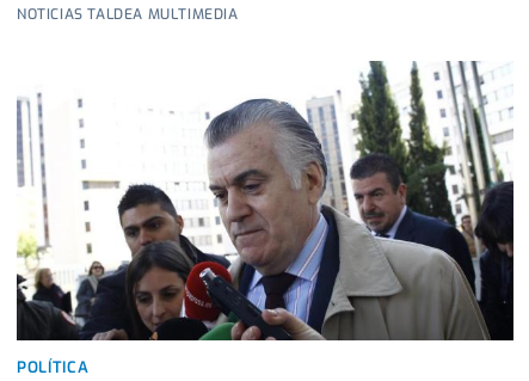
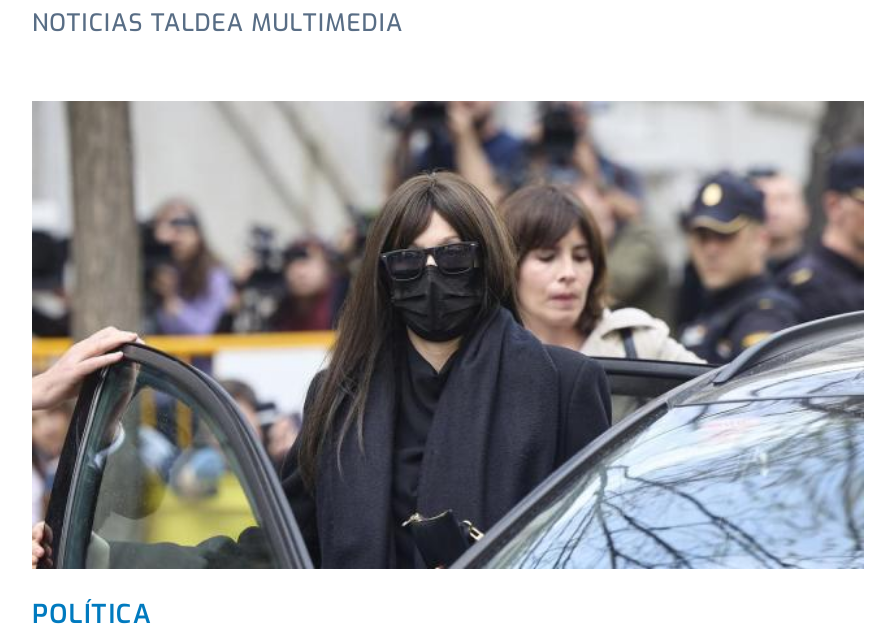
- [image]
+ [image]
